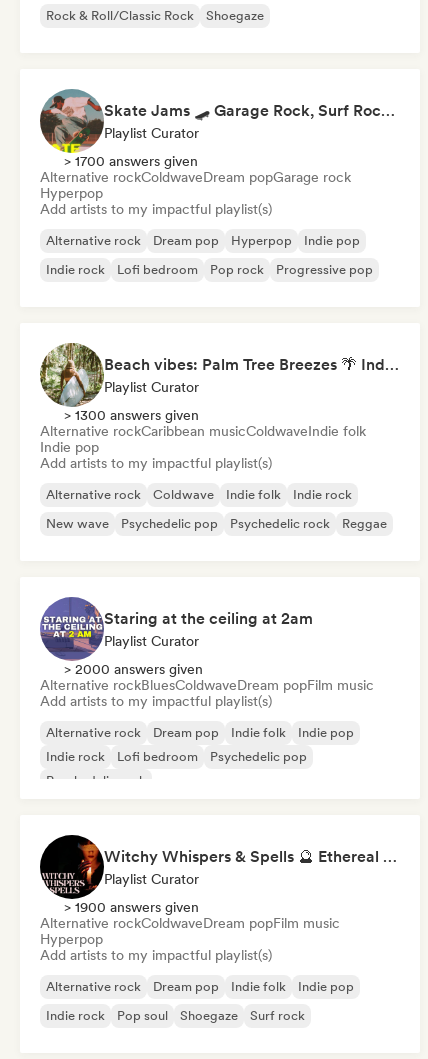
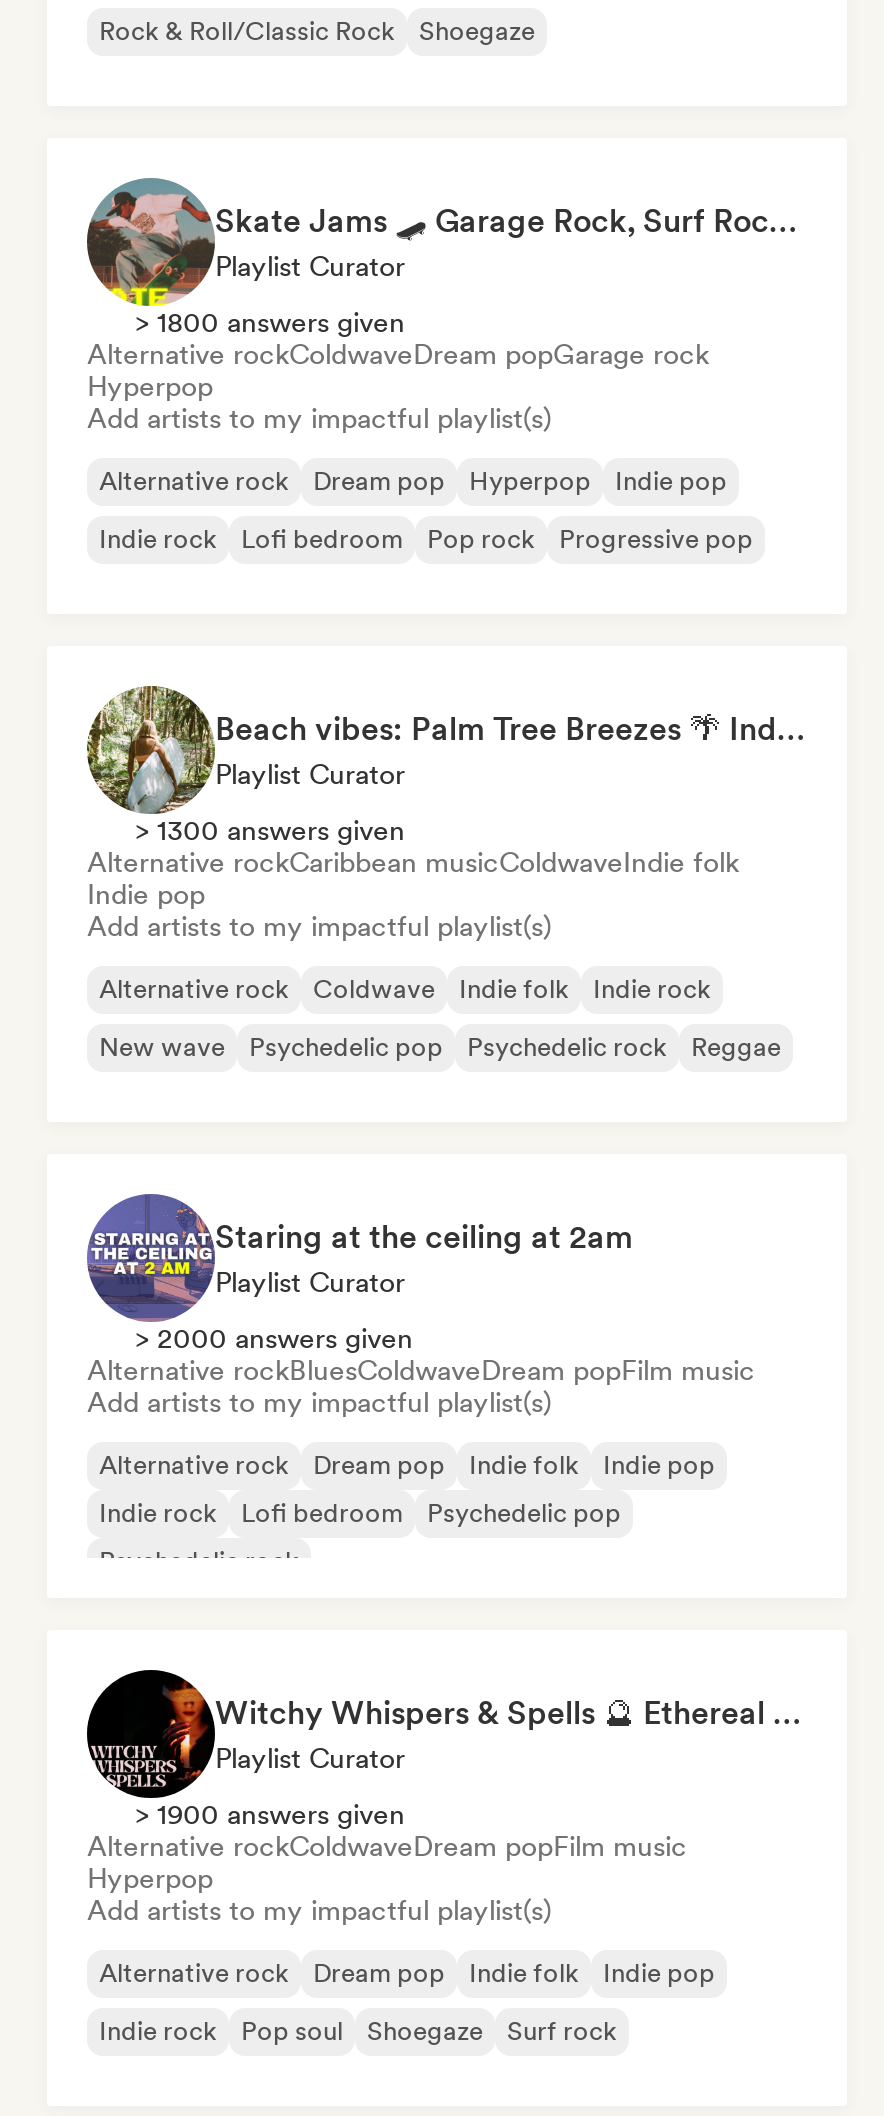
- > 1700 answers given
+ > 1800 answers given
